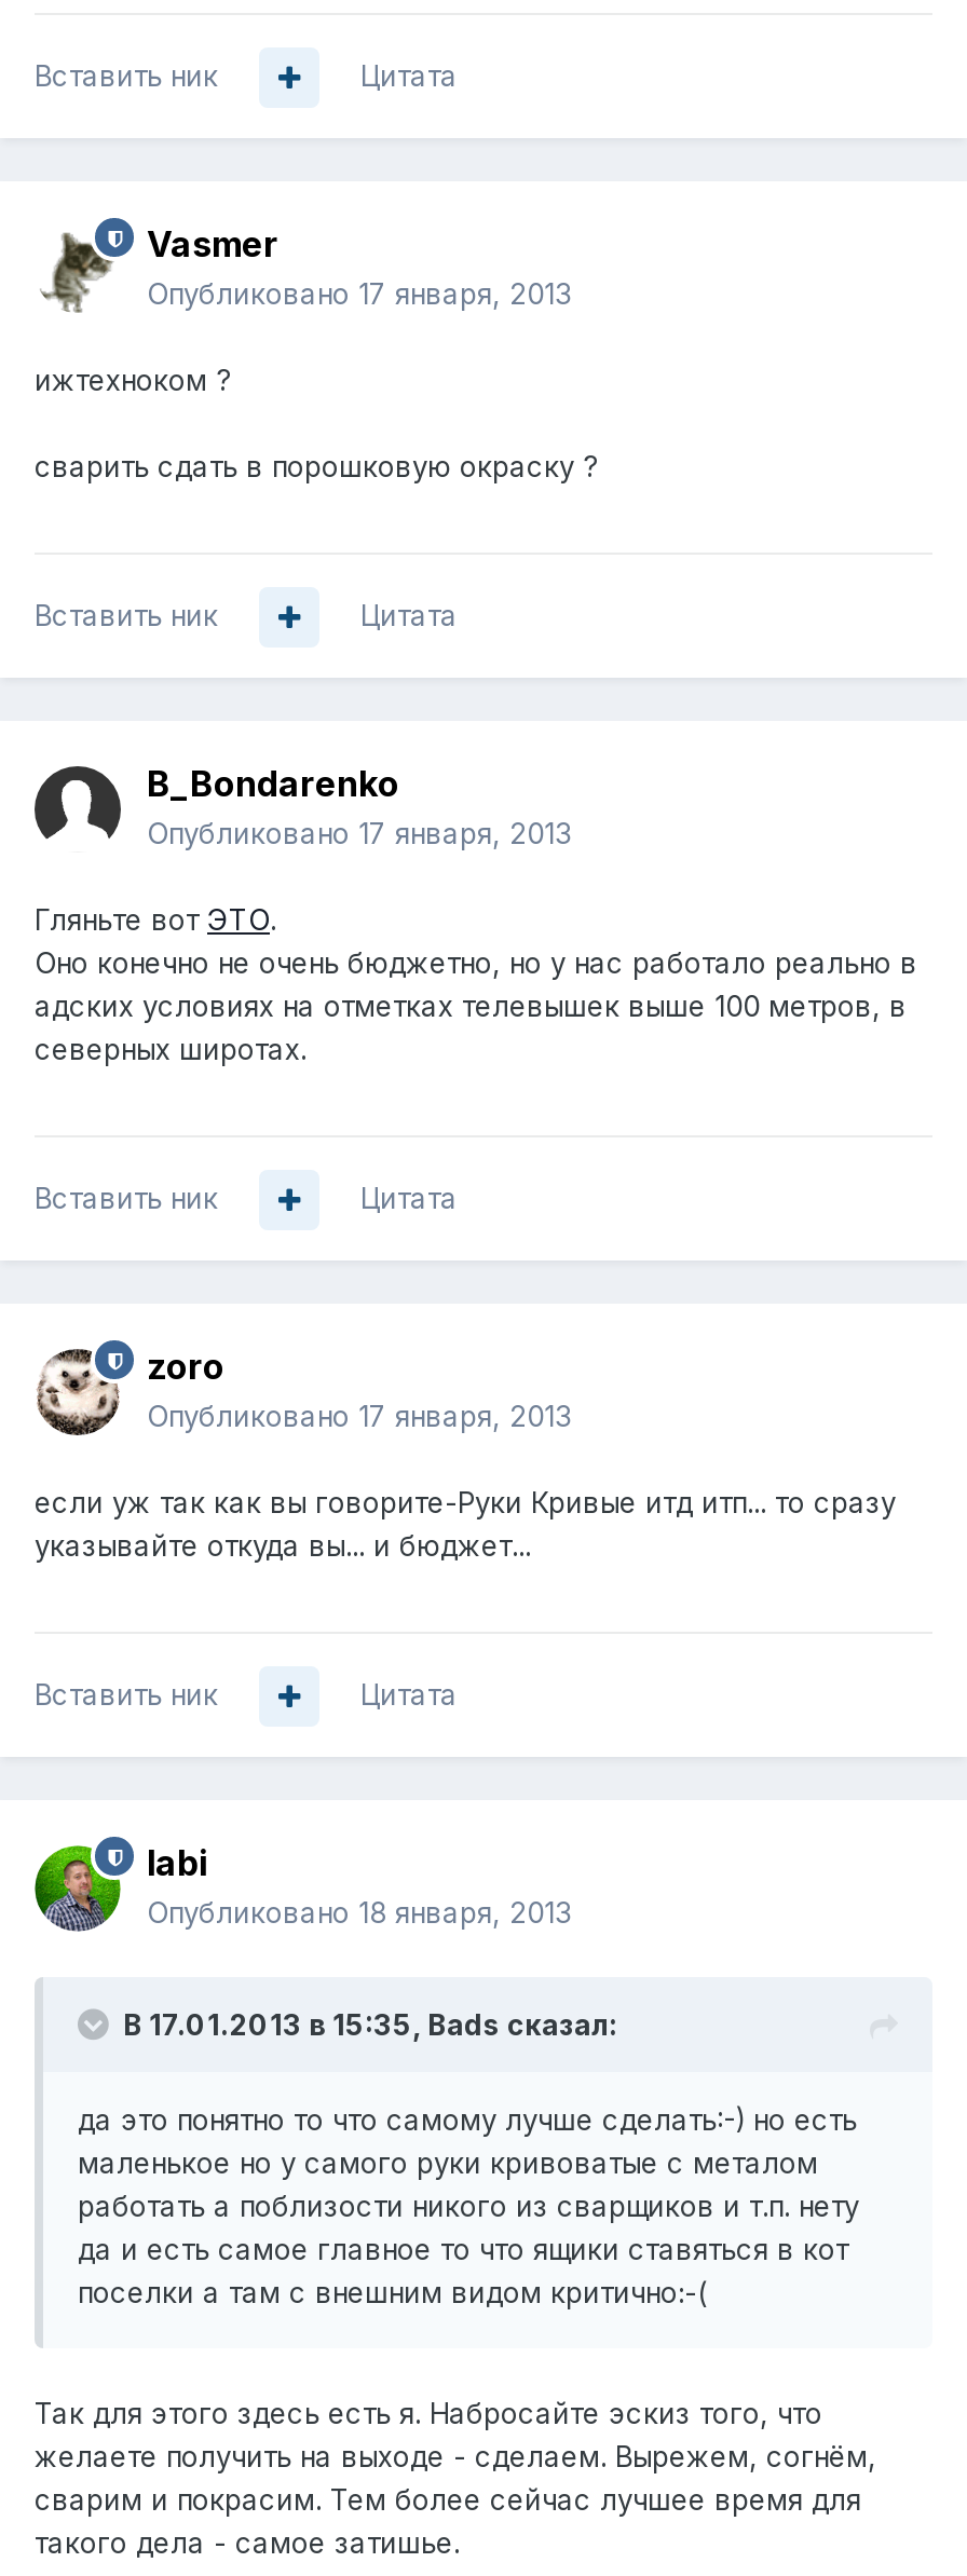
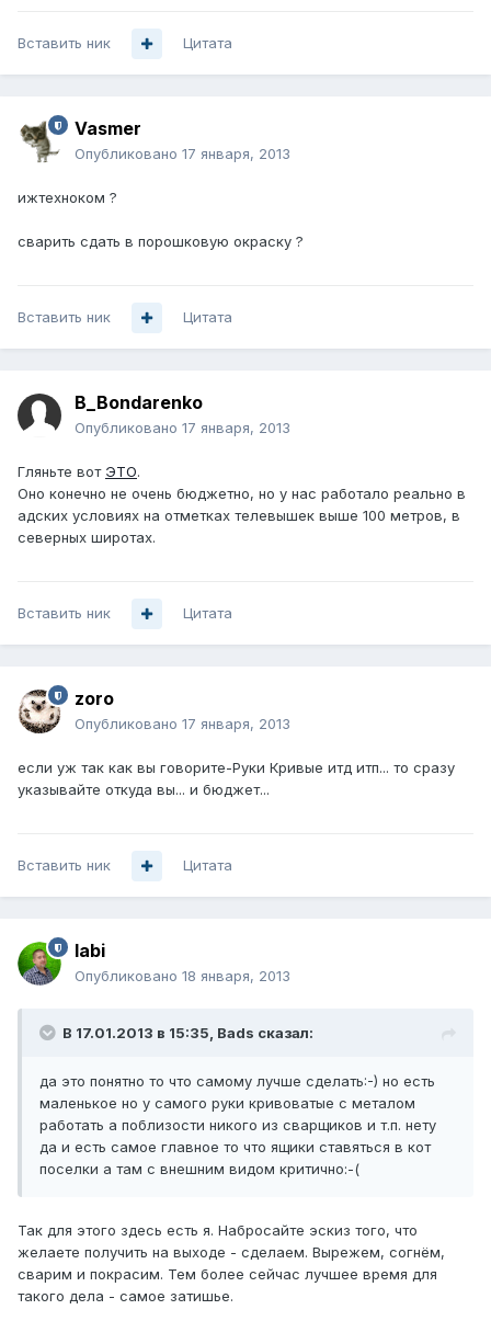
- [image]
+ [image]
